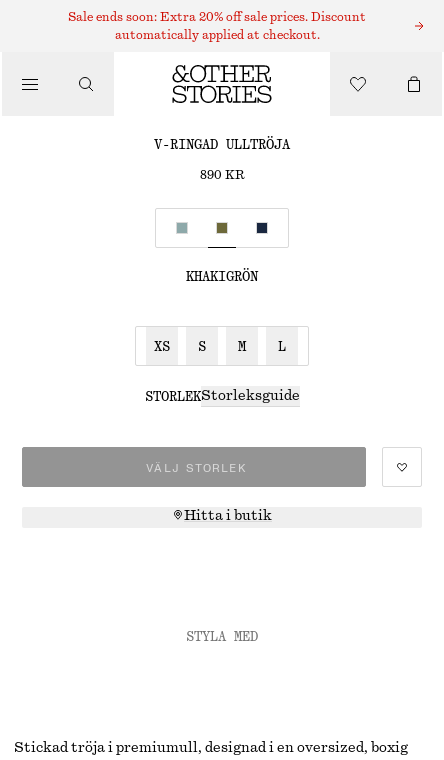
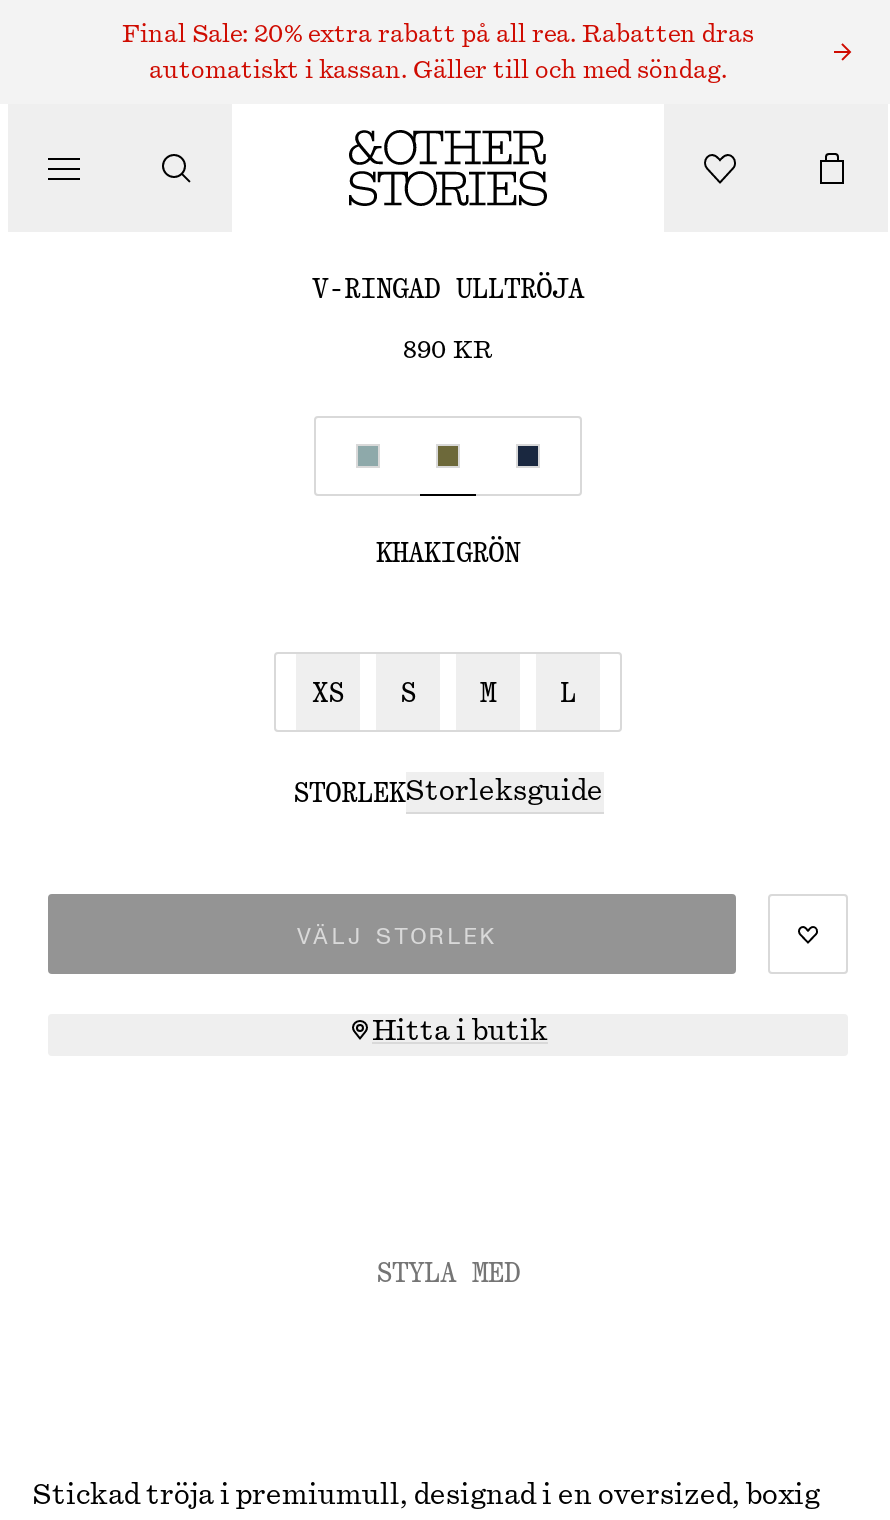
- Sale ends soon: Extra 20% off sale prices. Discount
+ Final Sale: 20% extra rabatt på all rea. Rabatten dras

- automatically applied at checkout.
+ automatiskt i kassan. Gäller till och med söndag.
